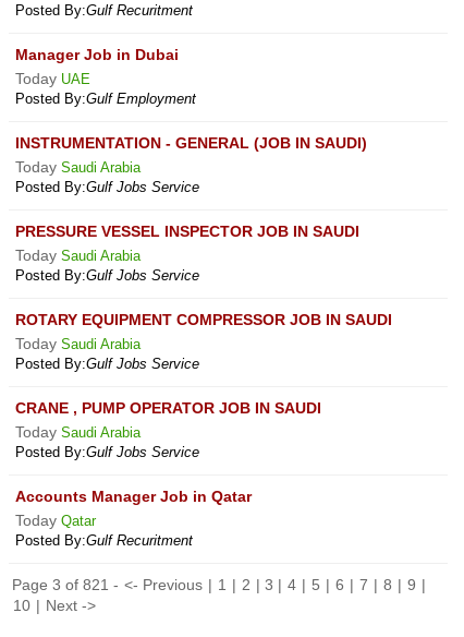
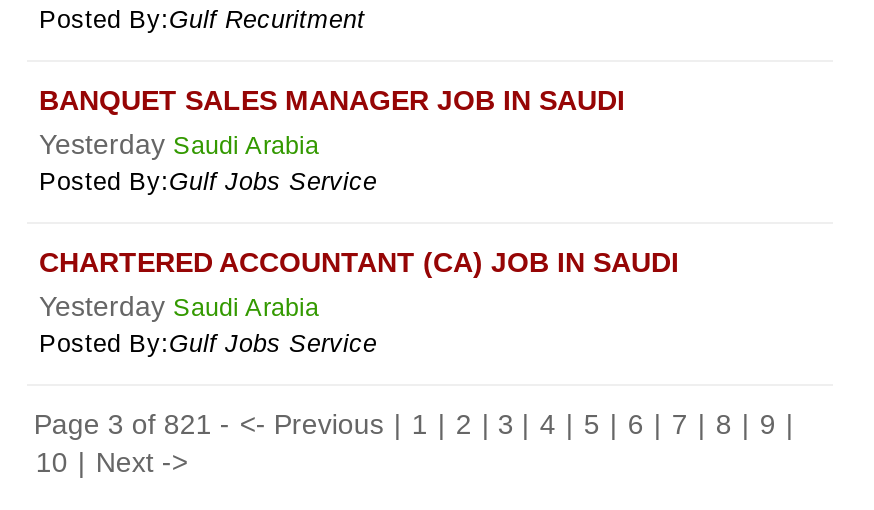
- Manager Job in Dubai
- Today UAE
- Posted By:Gulf Employment
- INSTRUMENTATION - GENERAL (JOB IN SAUDI)
- Today Saudi Arabia
+ BANQUET SALES MANAGER JOB IN SAUDI
+ Yesterday Saudi Arabia

- PRESSURE VESSEL INSPECTOR JOB IN SAUDI
+ CHARTERED ACCOUNTANT (CA) JOB IN SAUDI

- Today Saudi Arabia
+ Yesterday Saudi Arabia

- ROTARY EQUIPMENT COMPRESSOR JOB IN SAUDI
- Today Saudi Arabia
- Posted By:Gulf Jobs Service
- CRANE , PUMP OPERATOR JOB IN SAUDI
- Today Saudi Arabia
- Posted By:Gulf Jobs Service
- Accounts Manager Job in Qatar
- Today Qatar
- Posted By:Gulf Recuritment
